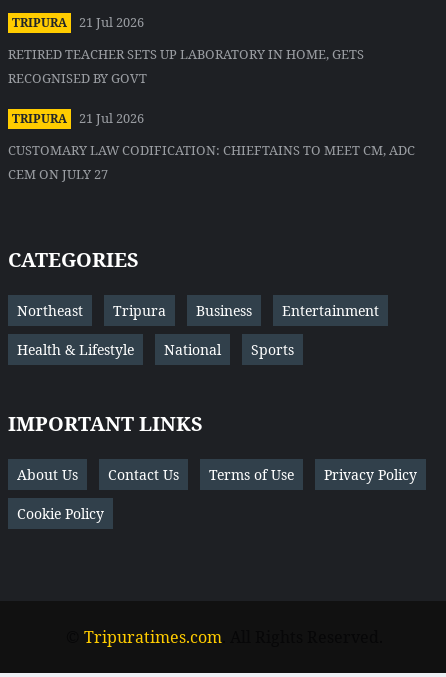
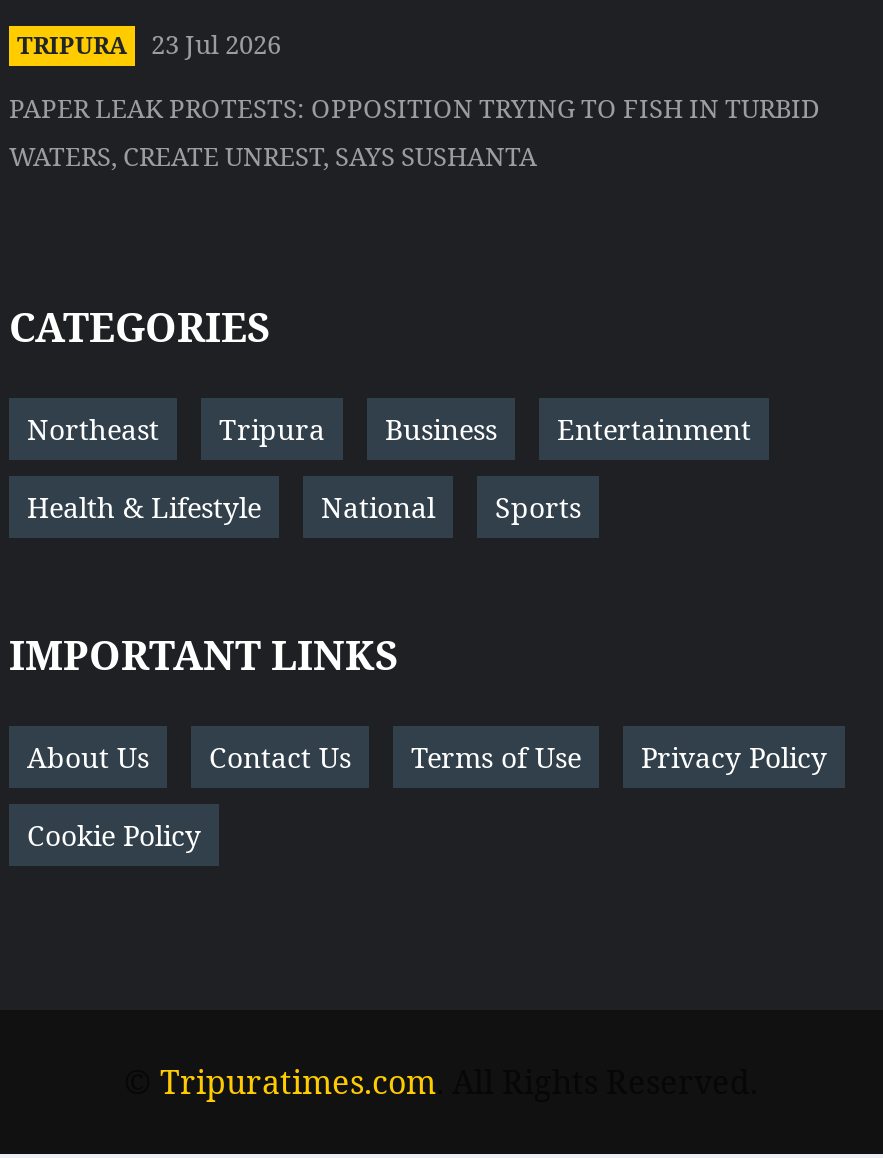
- 21 Jul 2026
- RETIRED TEACHER SETS UP LABORATORY IN HOME, GETS
- RECOGNISED BY GOVT
- TRIPURA
- 21 Jul 2026
- CUSTOMARY LAW CODIFICATION: CHIEFTAINS TO MEET CM, ADC
- CEM ON JULY 27
+ 23 Jul 2026
+ PAPER LEAK PROTESTS: OPPOSITION TRYING TO FISH IN TURBID
+ WATERS, CREATE UNREST, SAYS SUSHANTA
